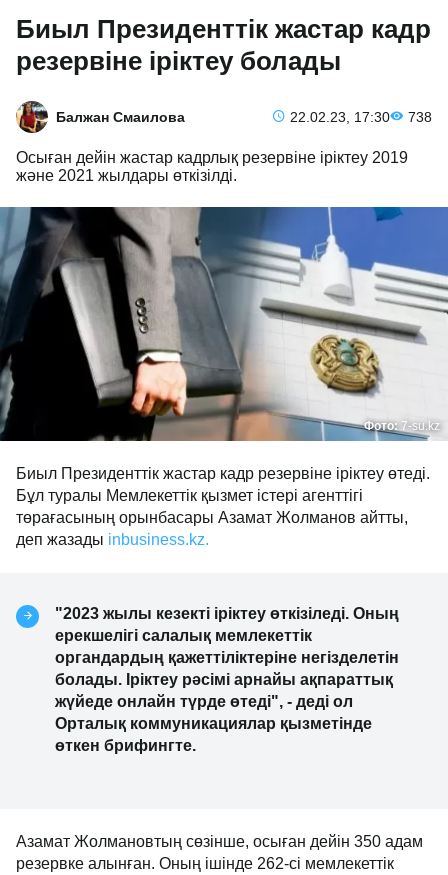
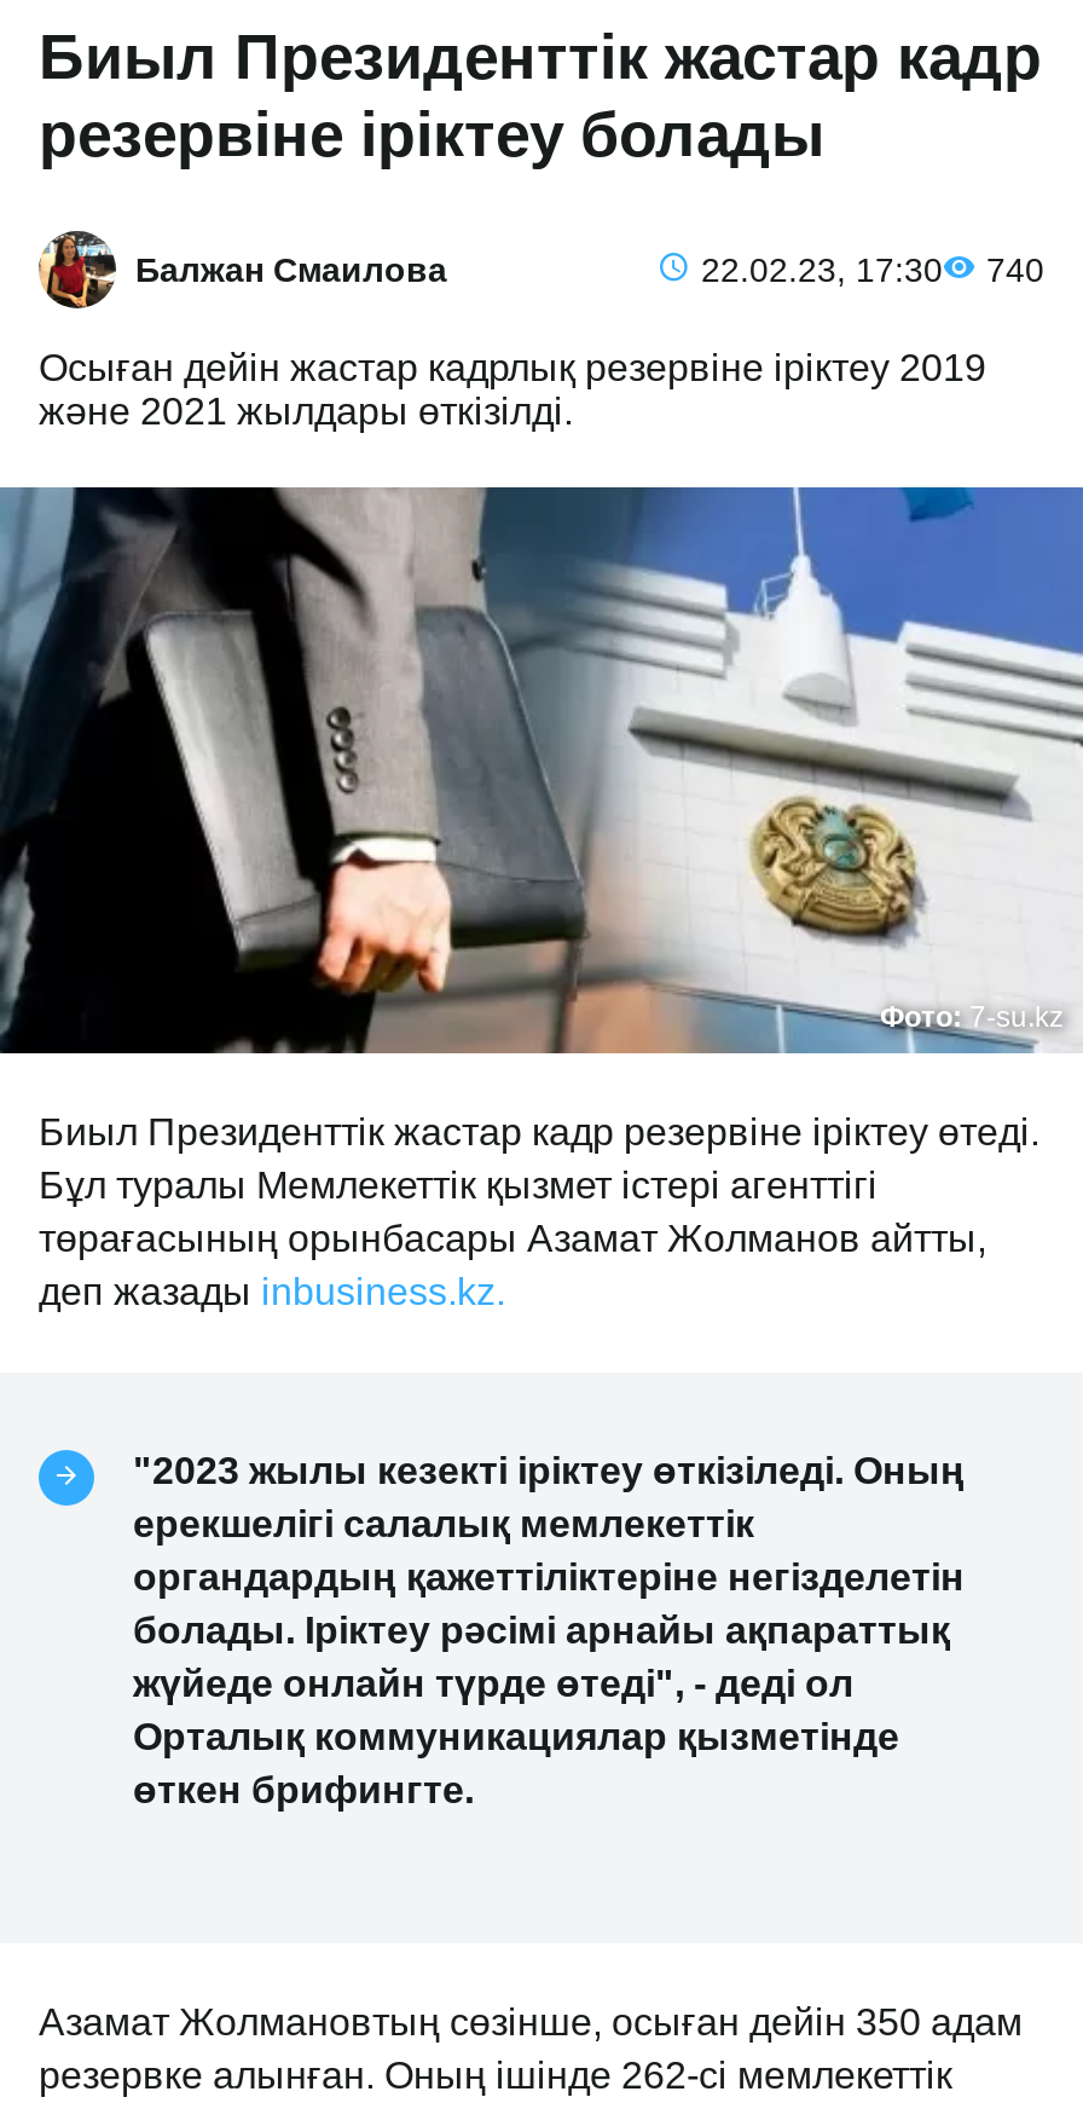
- 22.02.23, 17:30 738
+ 22.02.23, 17:30 740
